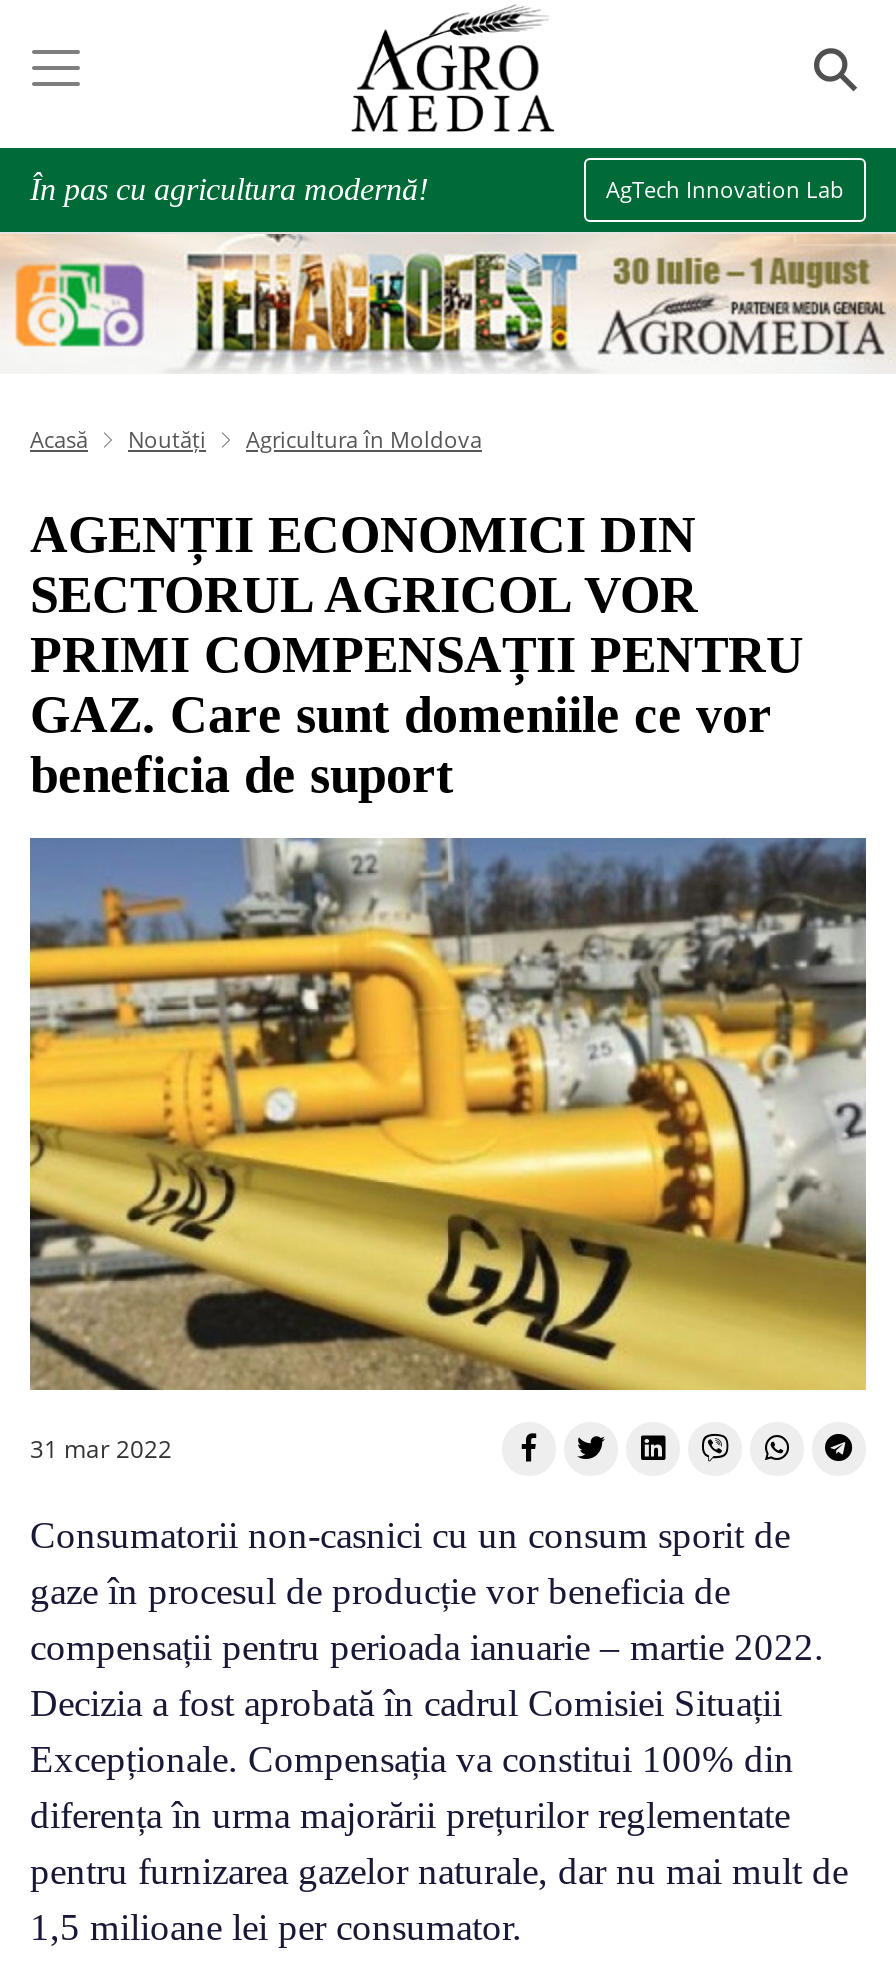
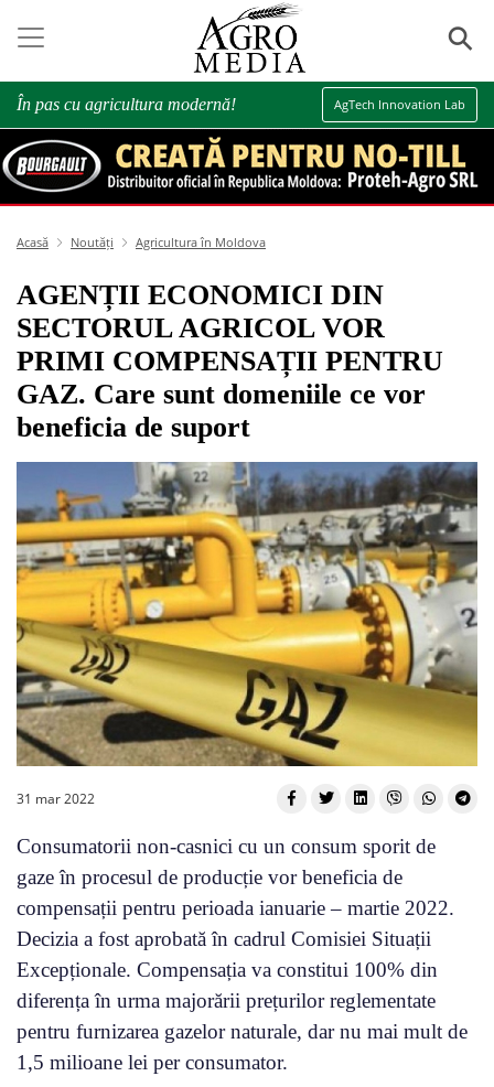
- [image]
+ [image]
